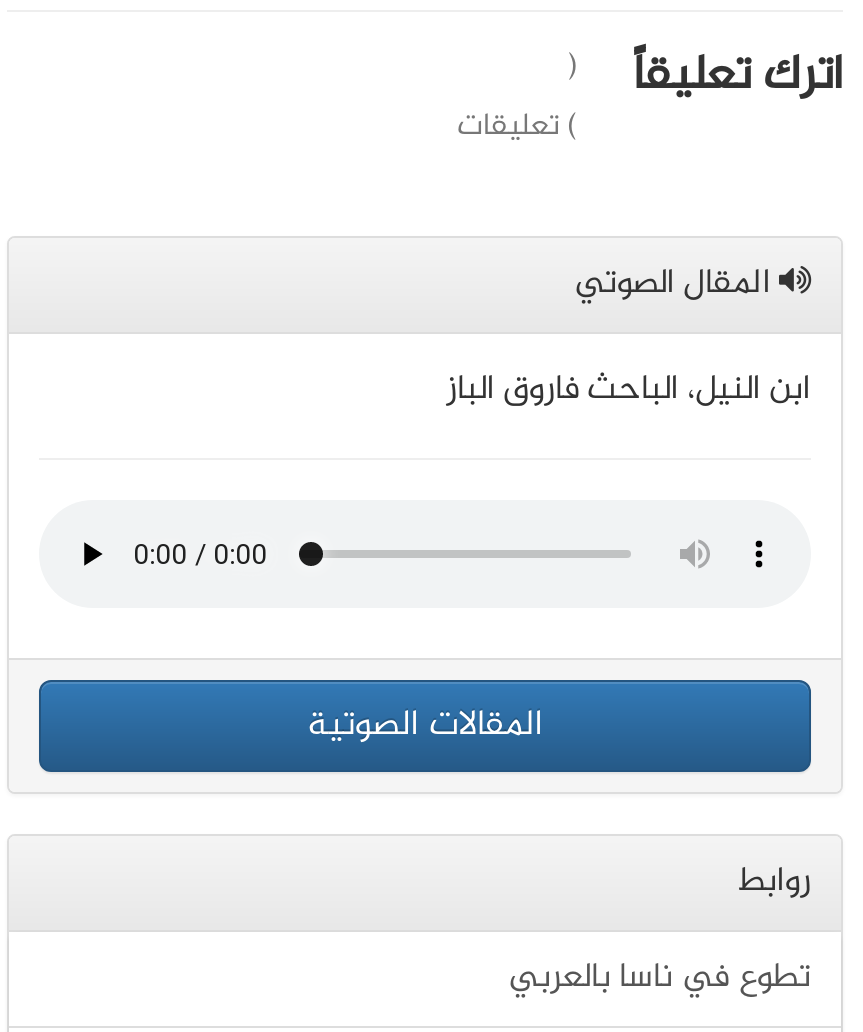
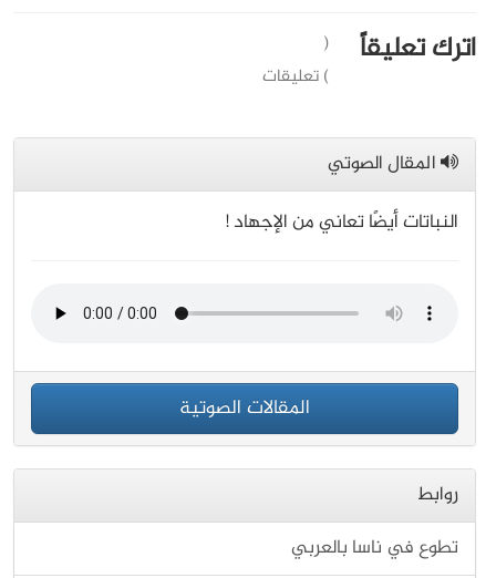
- ابن النيل، الباحث فاروق الباز
+ النباتات أيضًا تعاني من الإجهاد !
